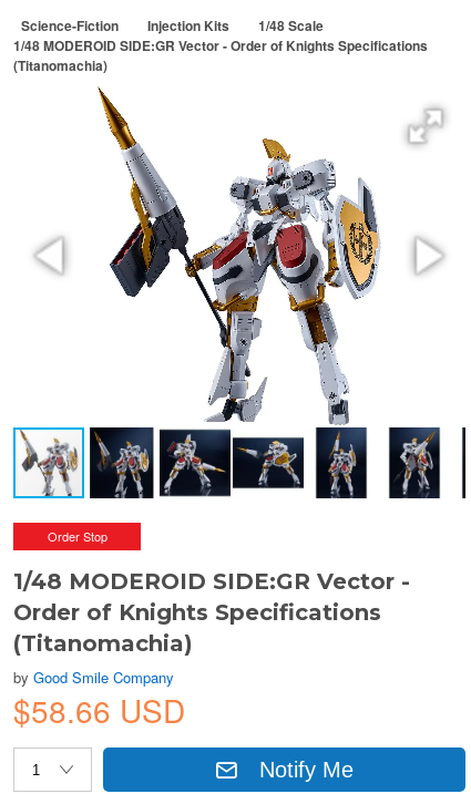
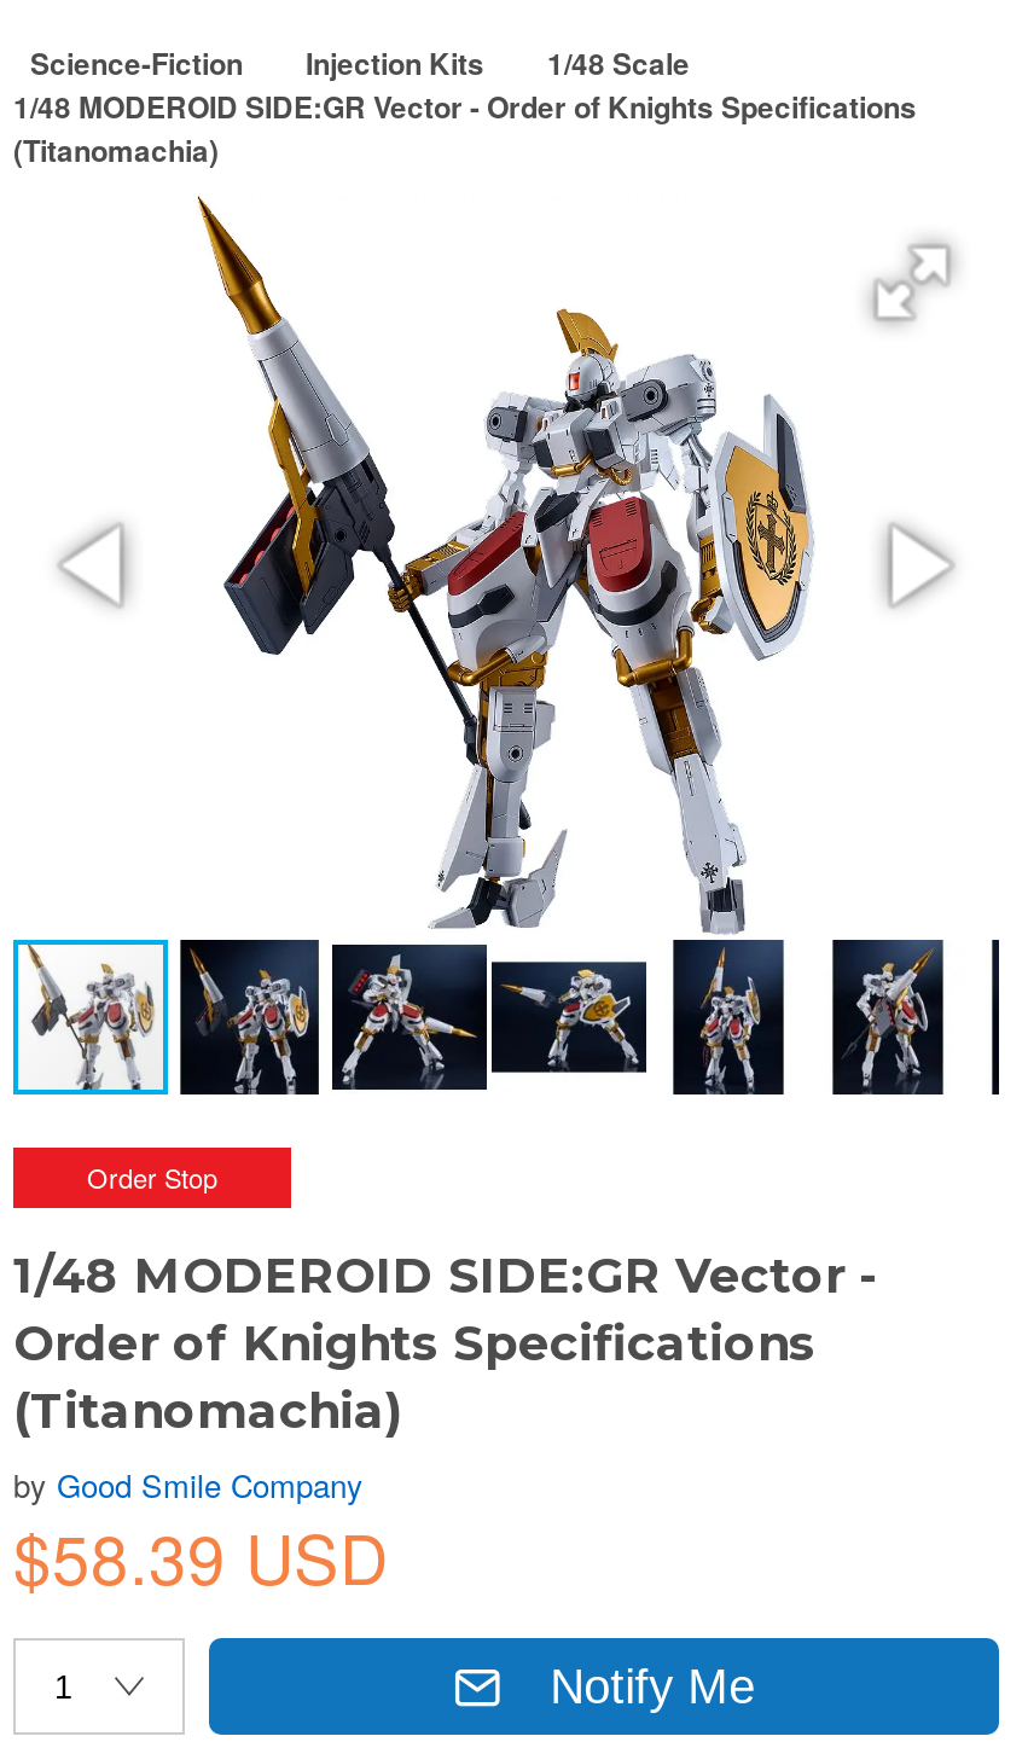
- $58.66 USD
+ $58.39 USD
